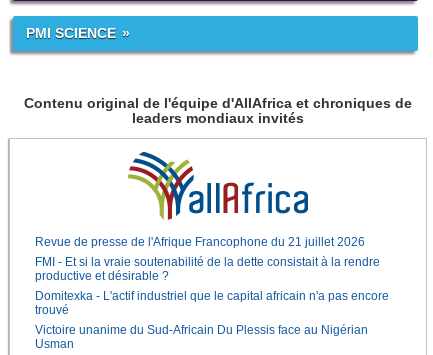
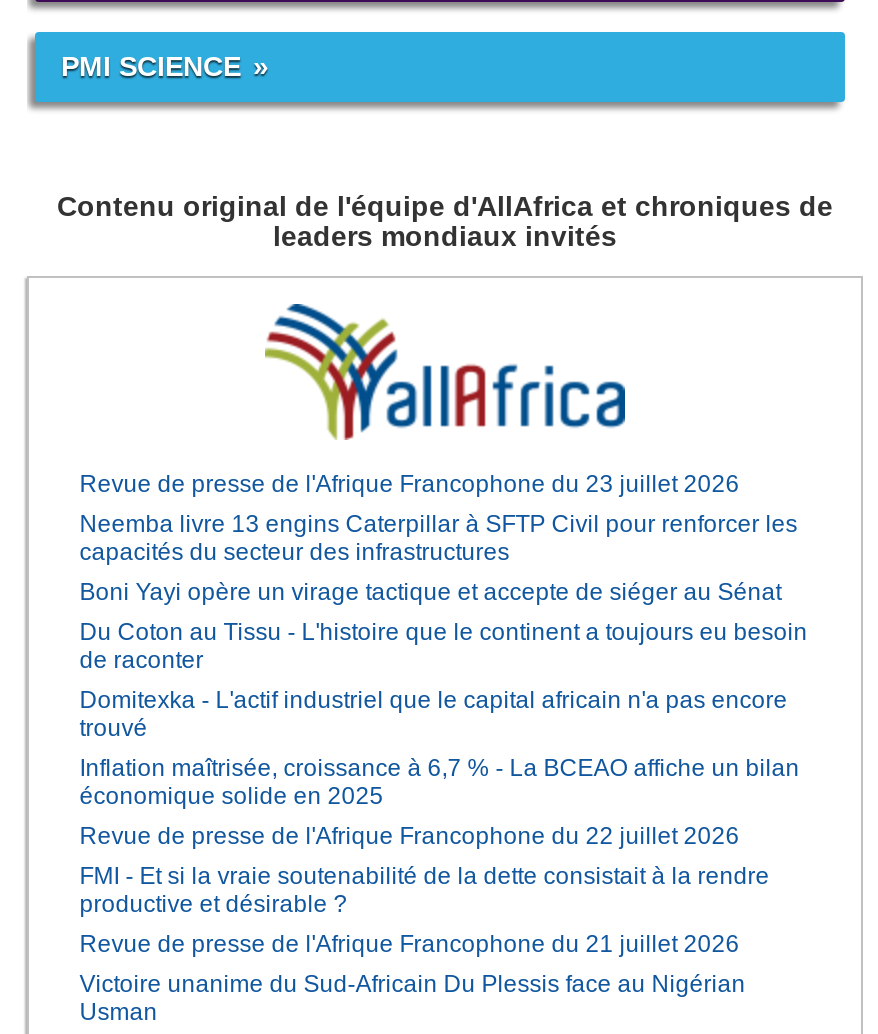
+ Revue de presse de l'Afrique Francophone du 23 juillet 2026
+ Neemba livre 13 engins Caterpillar à SFTP Civil pour renforcer les
+ capacités du secteur des infrastructures
+ Boni Yayi opère un virage tactique et accepte de siéger au Sénat
+ Du Coton au Tissu - L'histoire que le continent a toujours eu besoin
+ de raconter
+ Inflation maîtrisée, croissance à 6,7 % - La BCEAO affiche un bilan
+ économique solide en 2025
+ Revue de presse de l'Afrique Francophone du 22 juillet 2026

moved down: Revue de presse de l'Afrique Francophone du 21 juillet 2026

moved up: Domitexka - L'actif industriel que le capital africain n'a pas encore | trouvé
